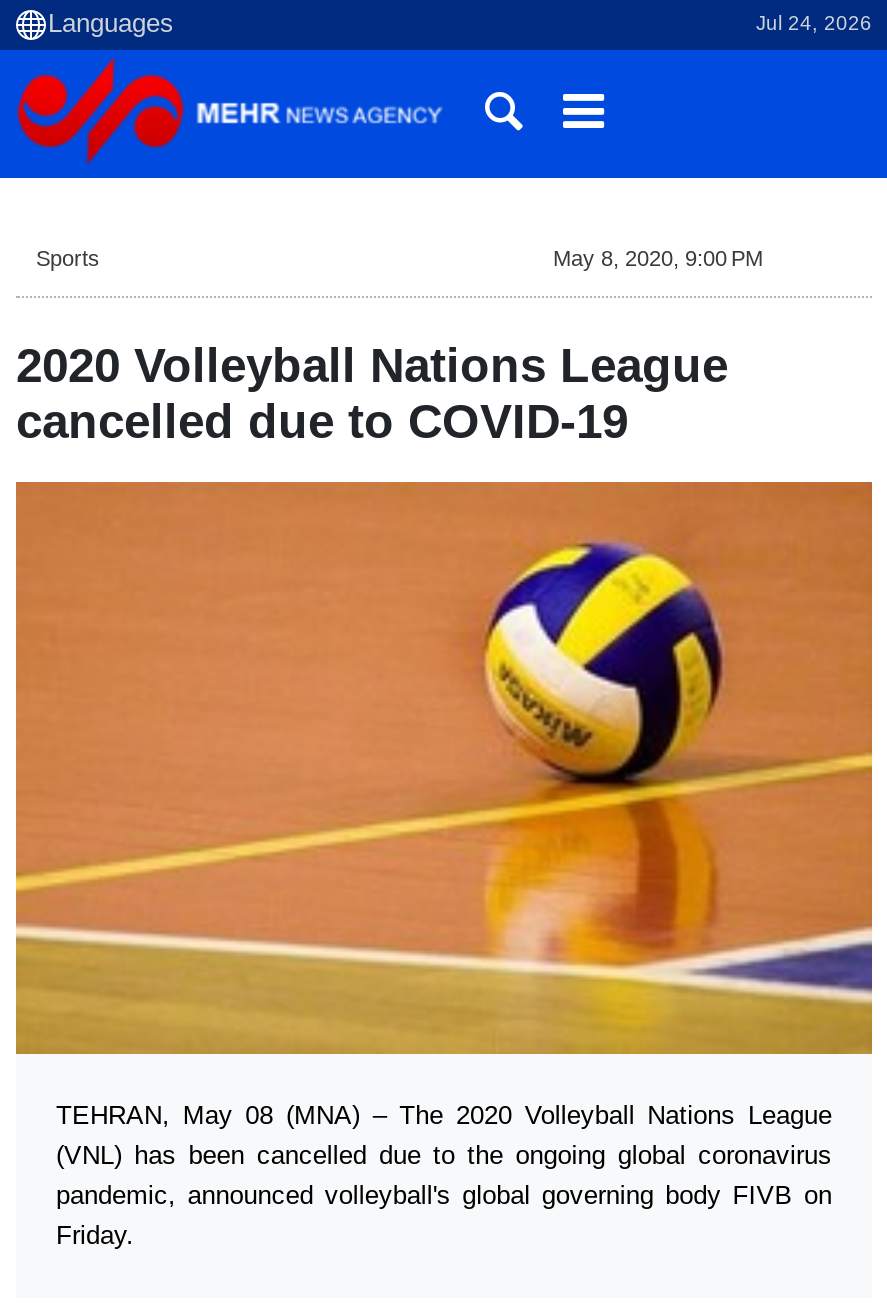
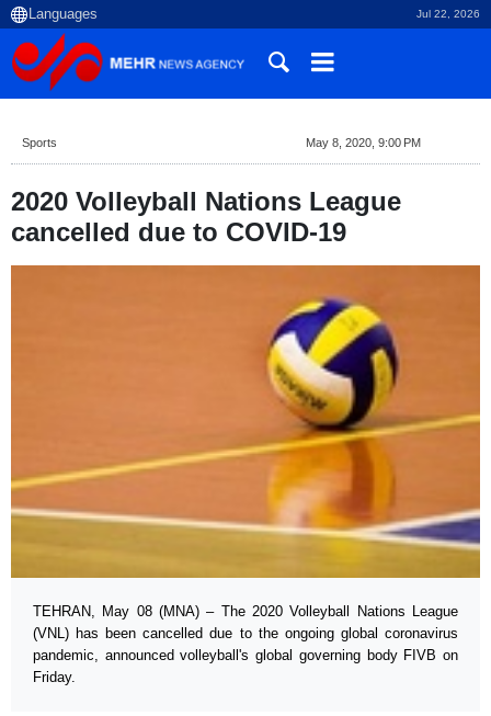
- Jul 24, 2026
+ Jul 22, 2026
